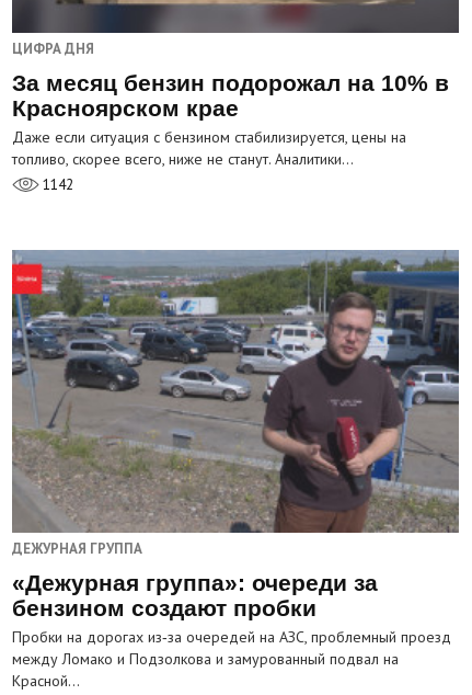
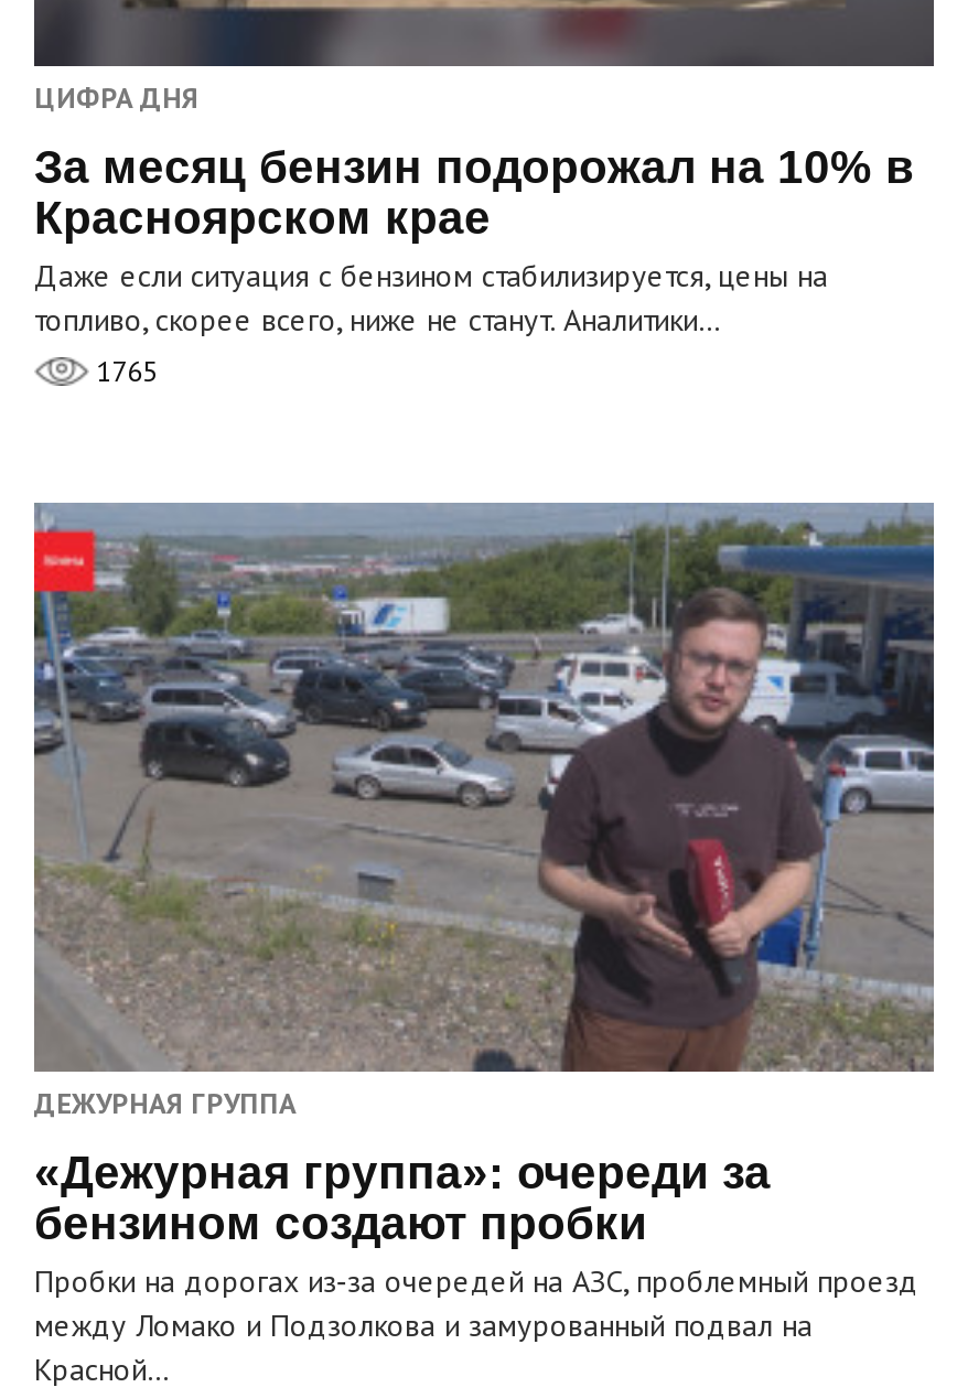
- 1142
+ 1765
